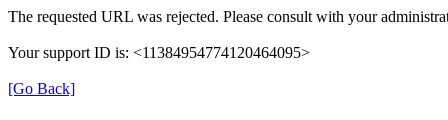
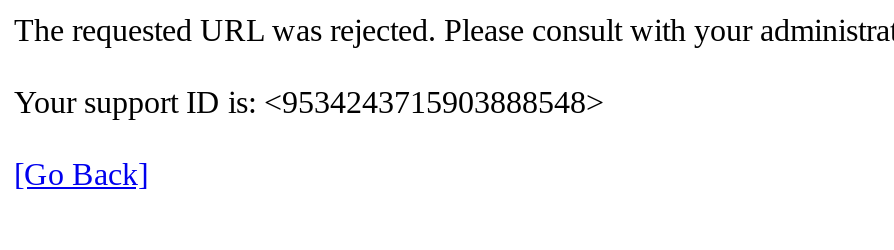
- Your support ID is: <11384954774120464095>
+ Your support ID is: <9534243715903888548>
